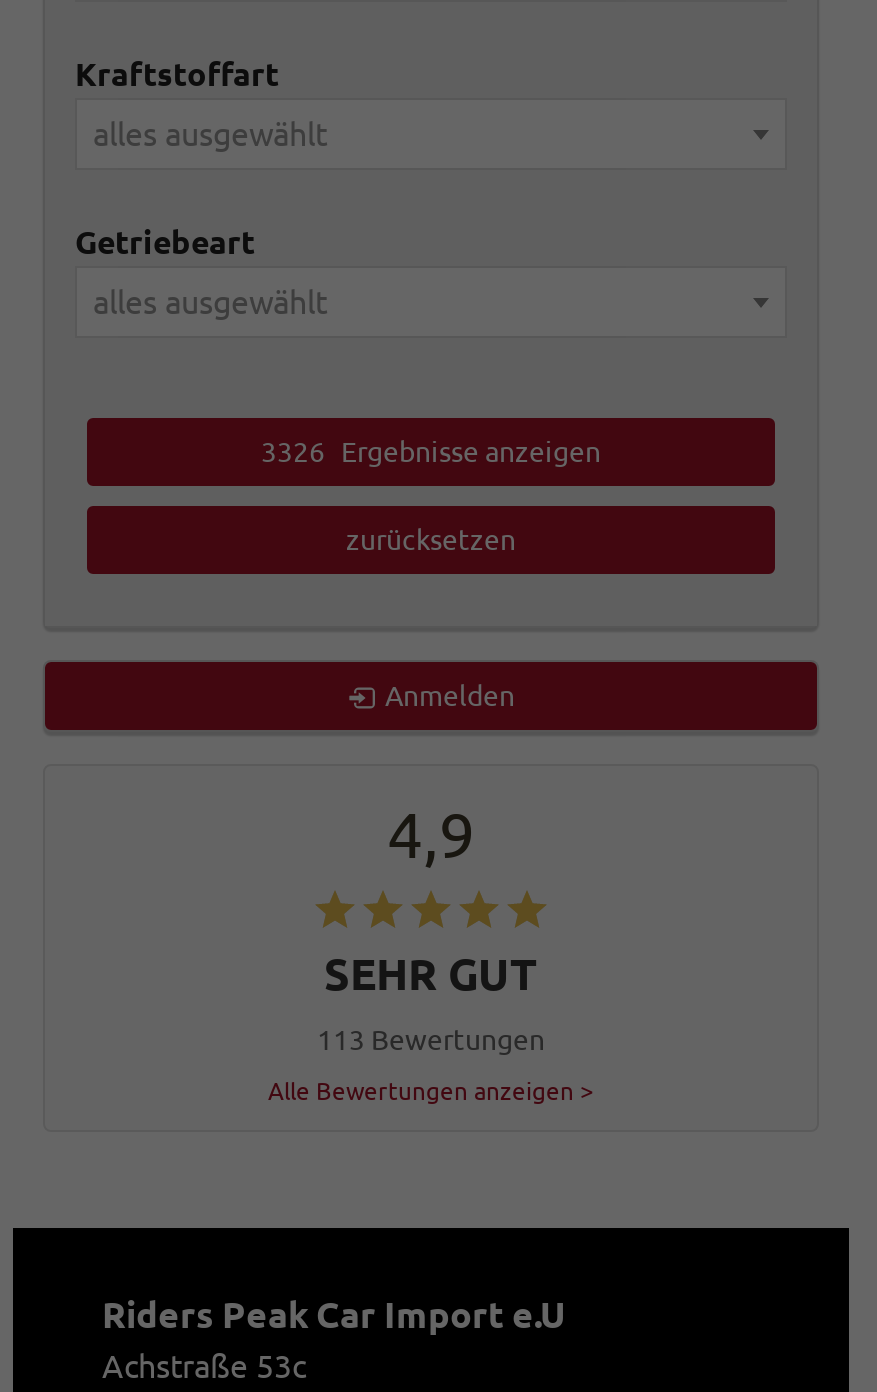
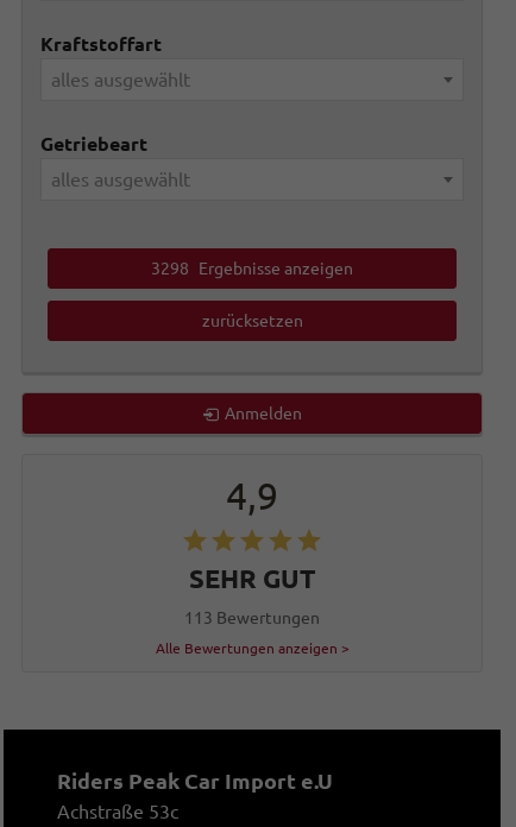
- 3326 Ergebnisse anzeigen
+ 3298 Ergebnisse anzeigen
